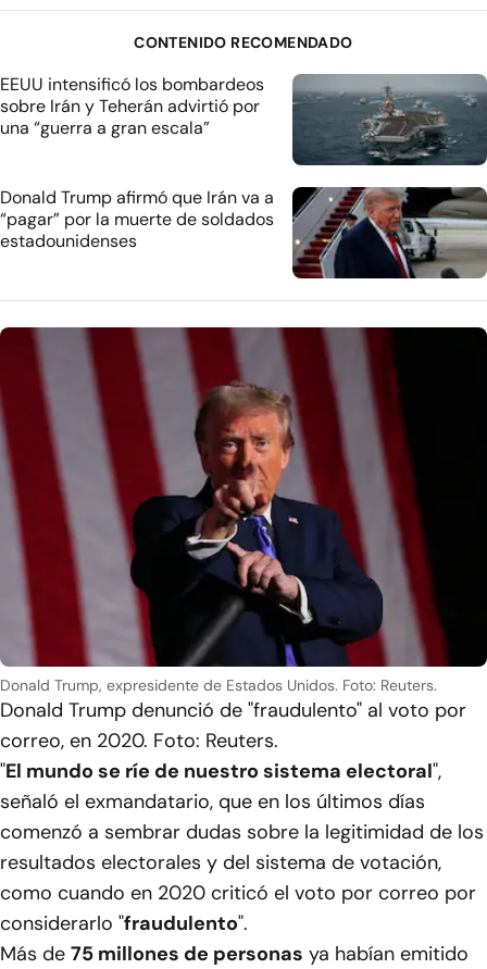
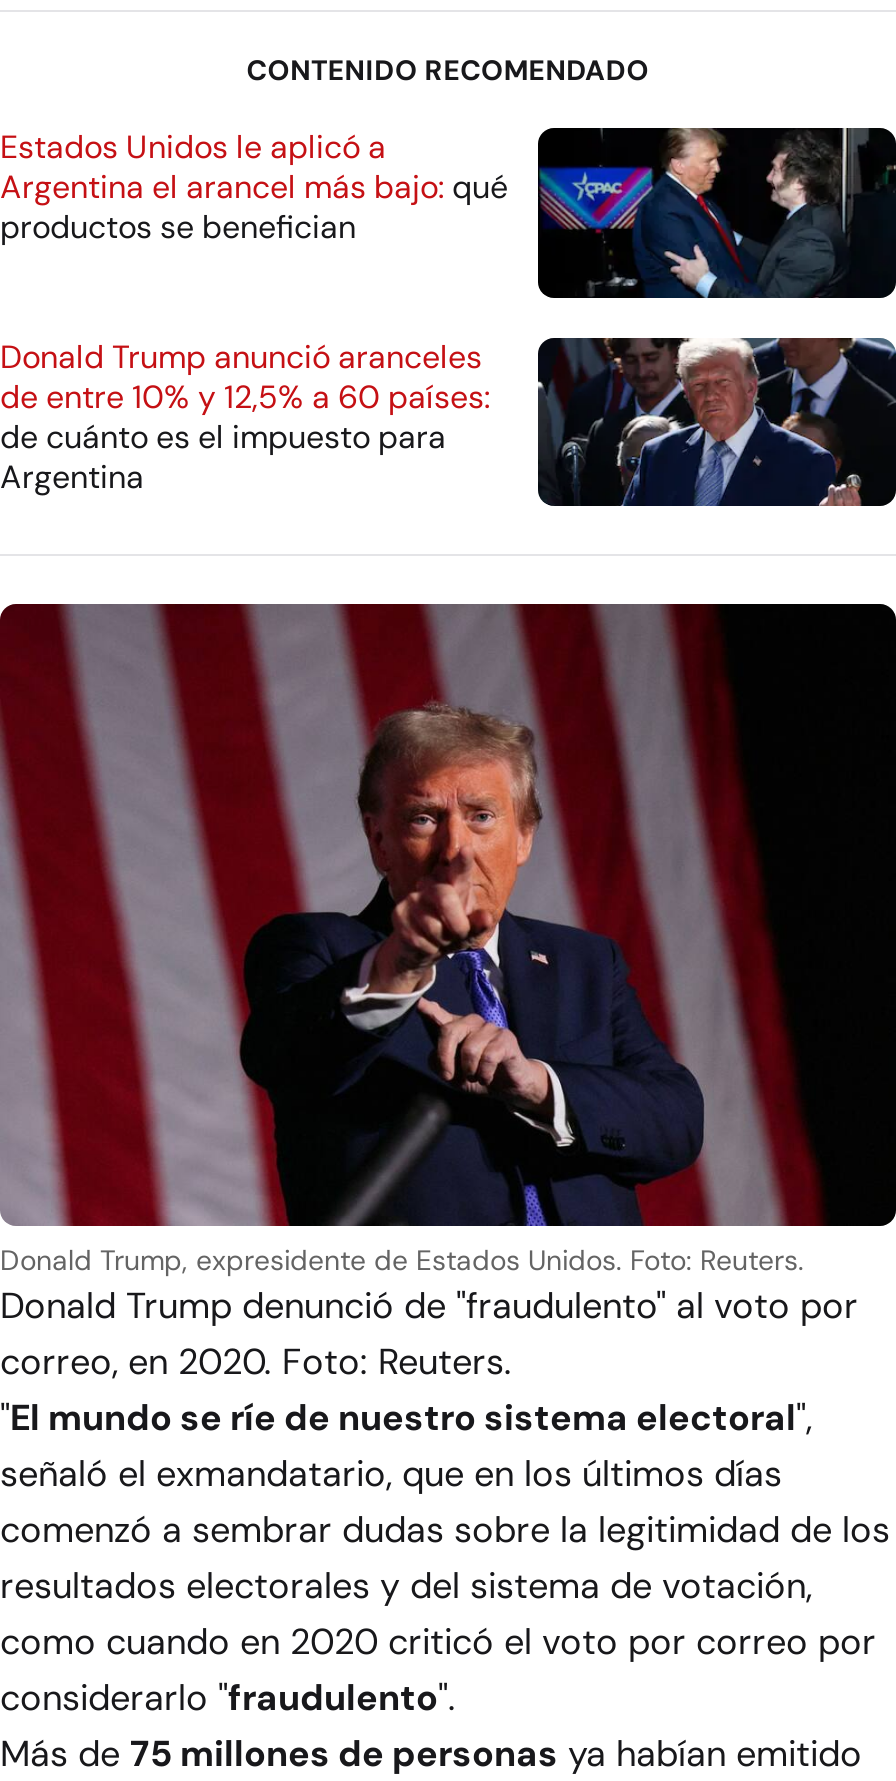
- [image]
- EEUU intensificó los bombardeos
- sobre Irán y Teherán advirtió por
- una “guerra a gran escala”
+ [image]
+ Estados Unidos le aplicó a
+ Argentina el arancel más bajo: qué
+ productos se benefician

- [image]
- Donald Trump afirmó que Irán va a
- “pagar” por la muerte de soldados
- estadounidenses
+ [image]
+ Donald Trump anunció aranceles
+ de entre 10% y 12,5% a 60 países:
+ de cuánto es el impuesto para
+ Argentina
